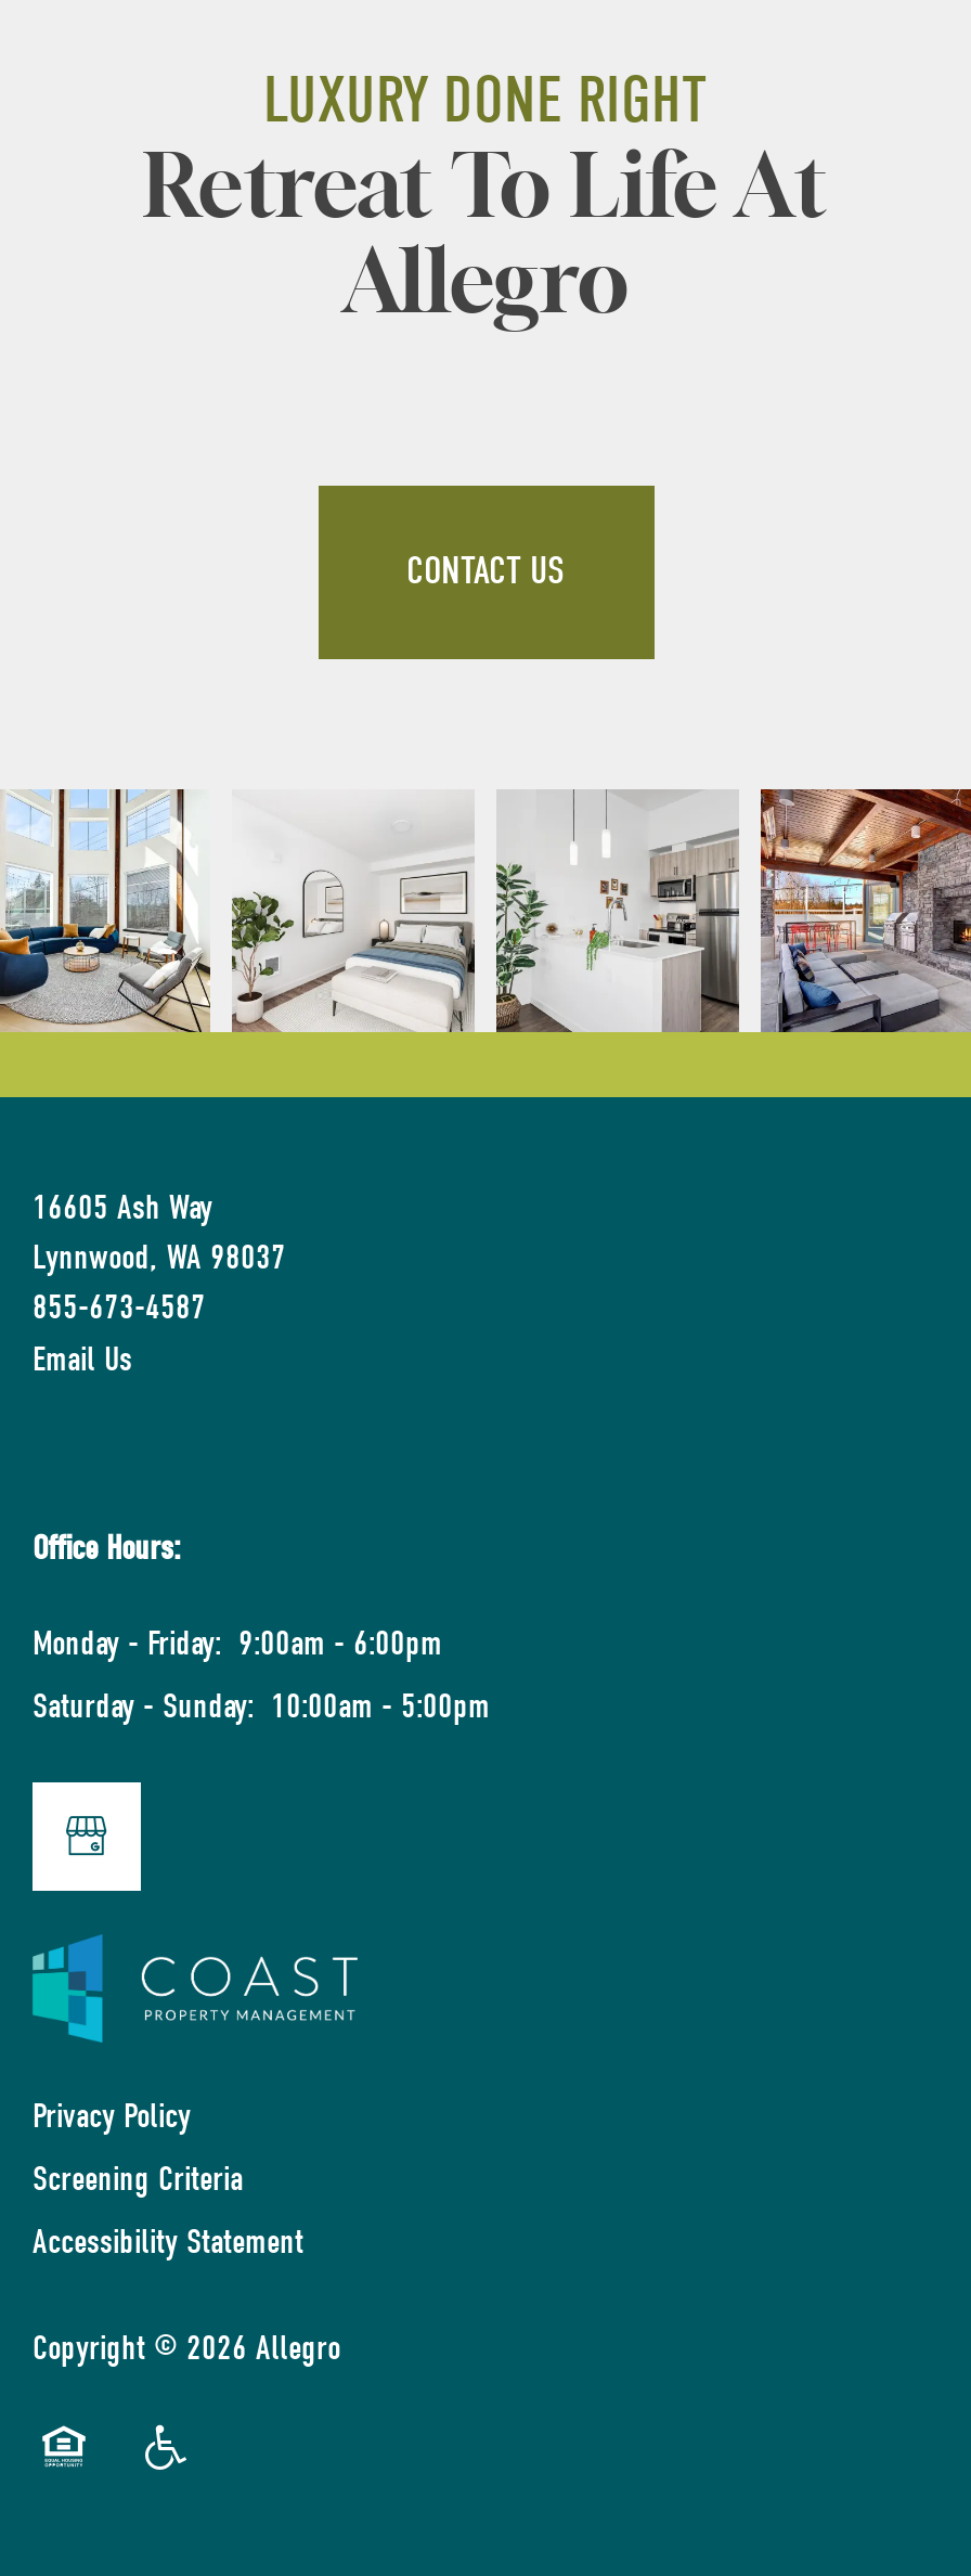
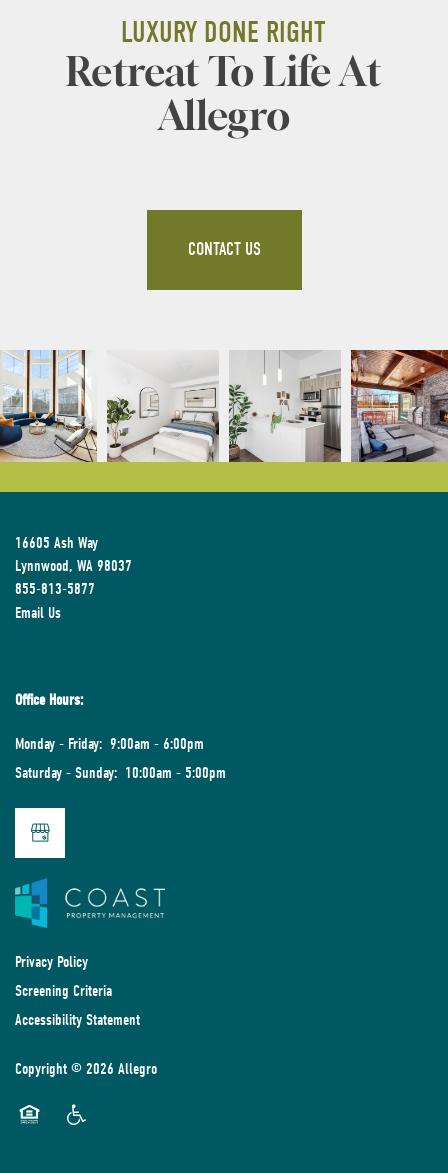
- 855-673-4587
+ 855-813-5877
